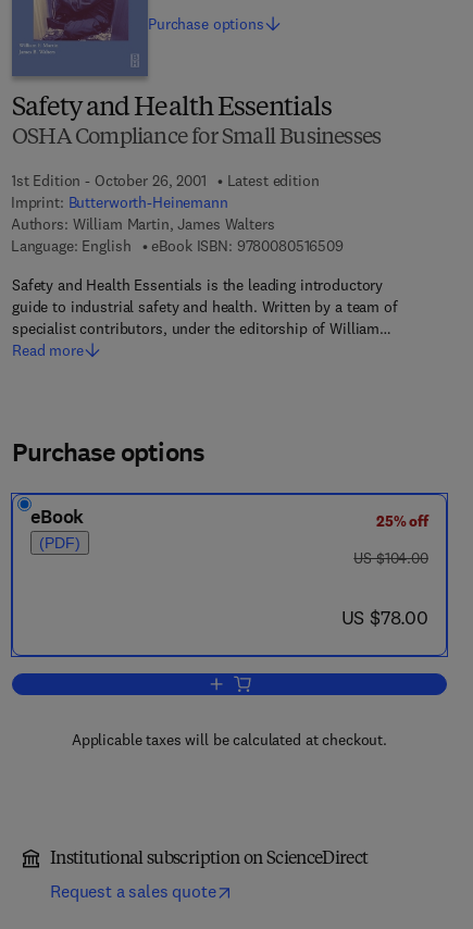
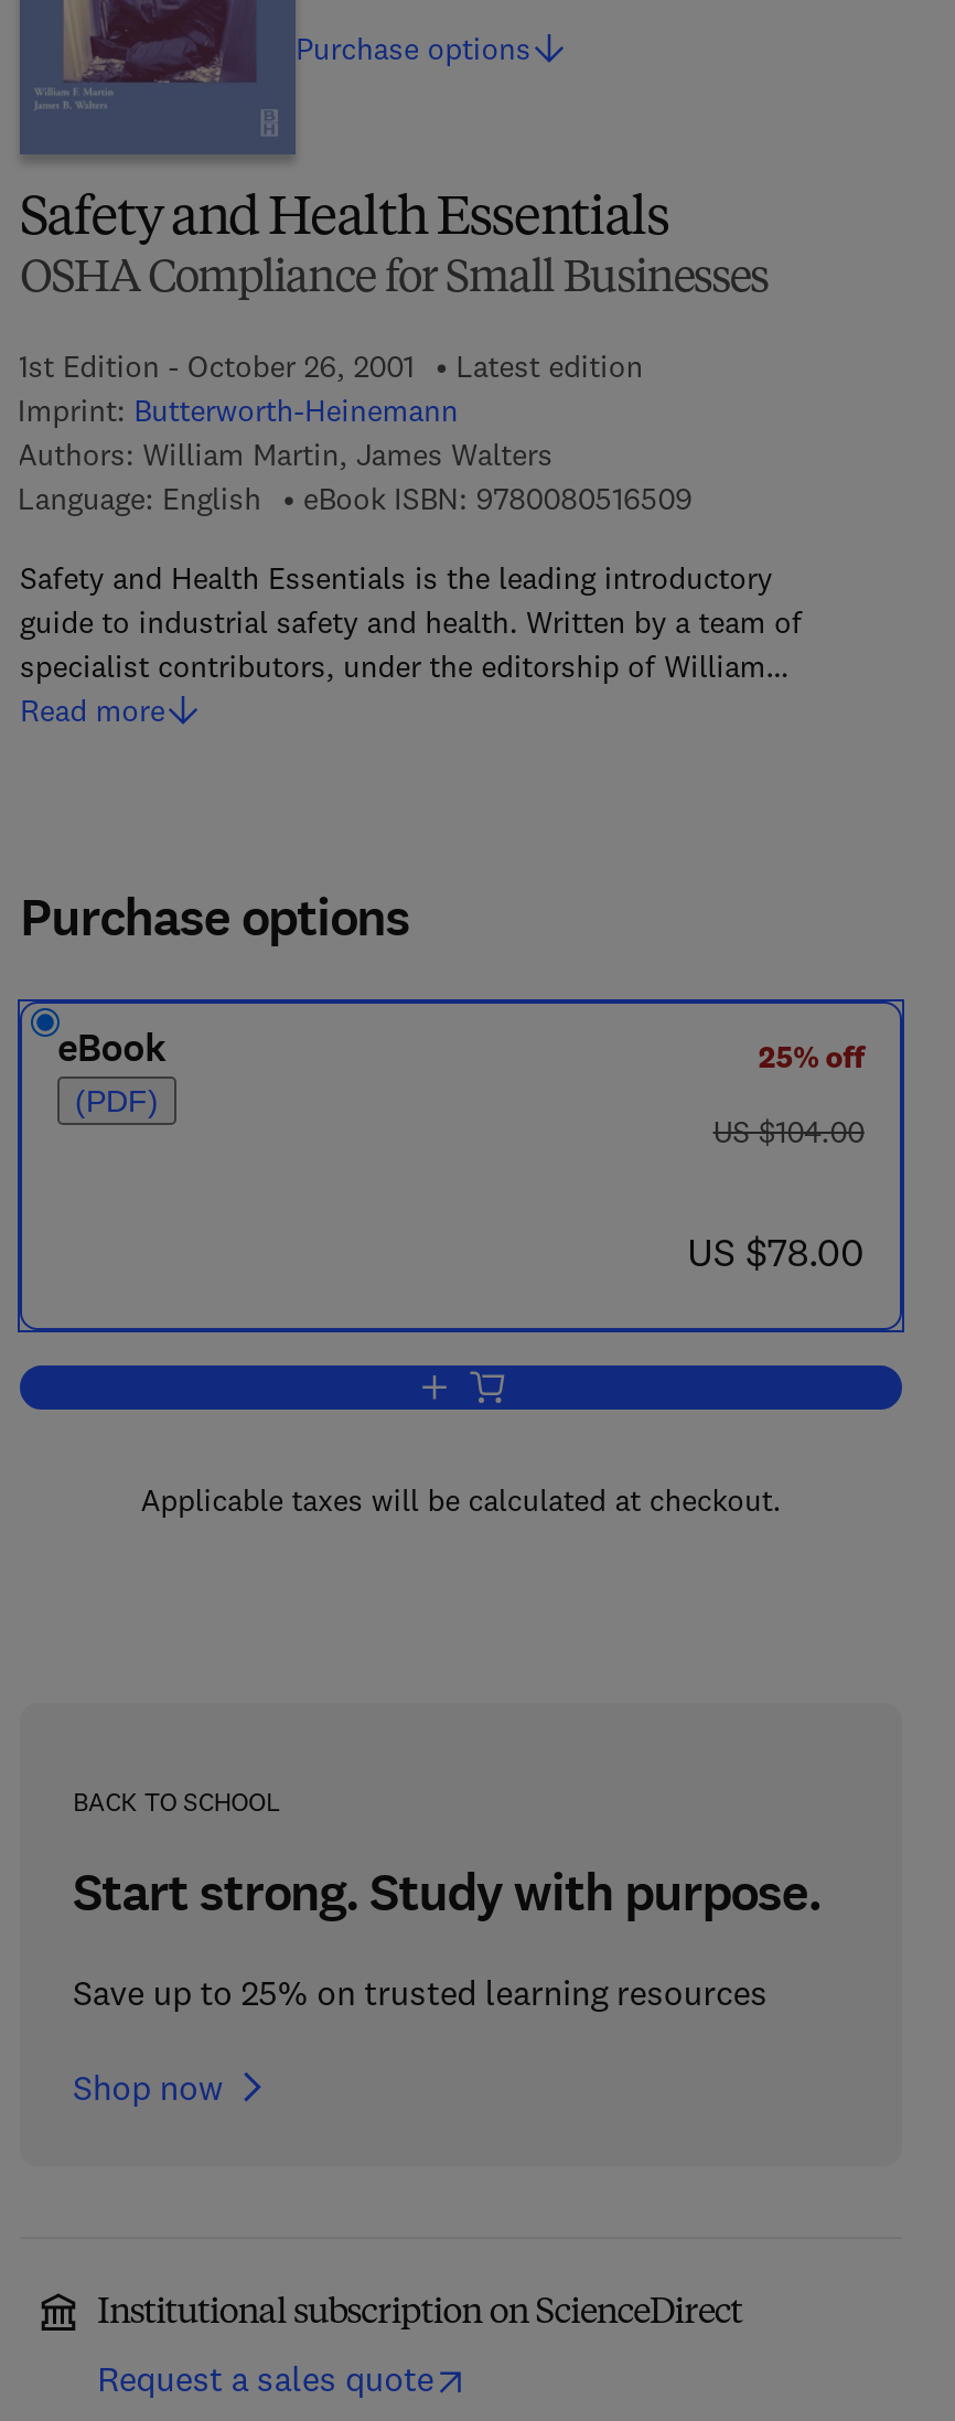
+ BACK TO SCHOOL
+ Start strong. Study with purpose.
+ Save up to 25% on trusted learning resources
+ Shop now
